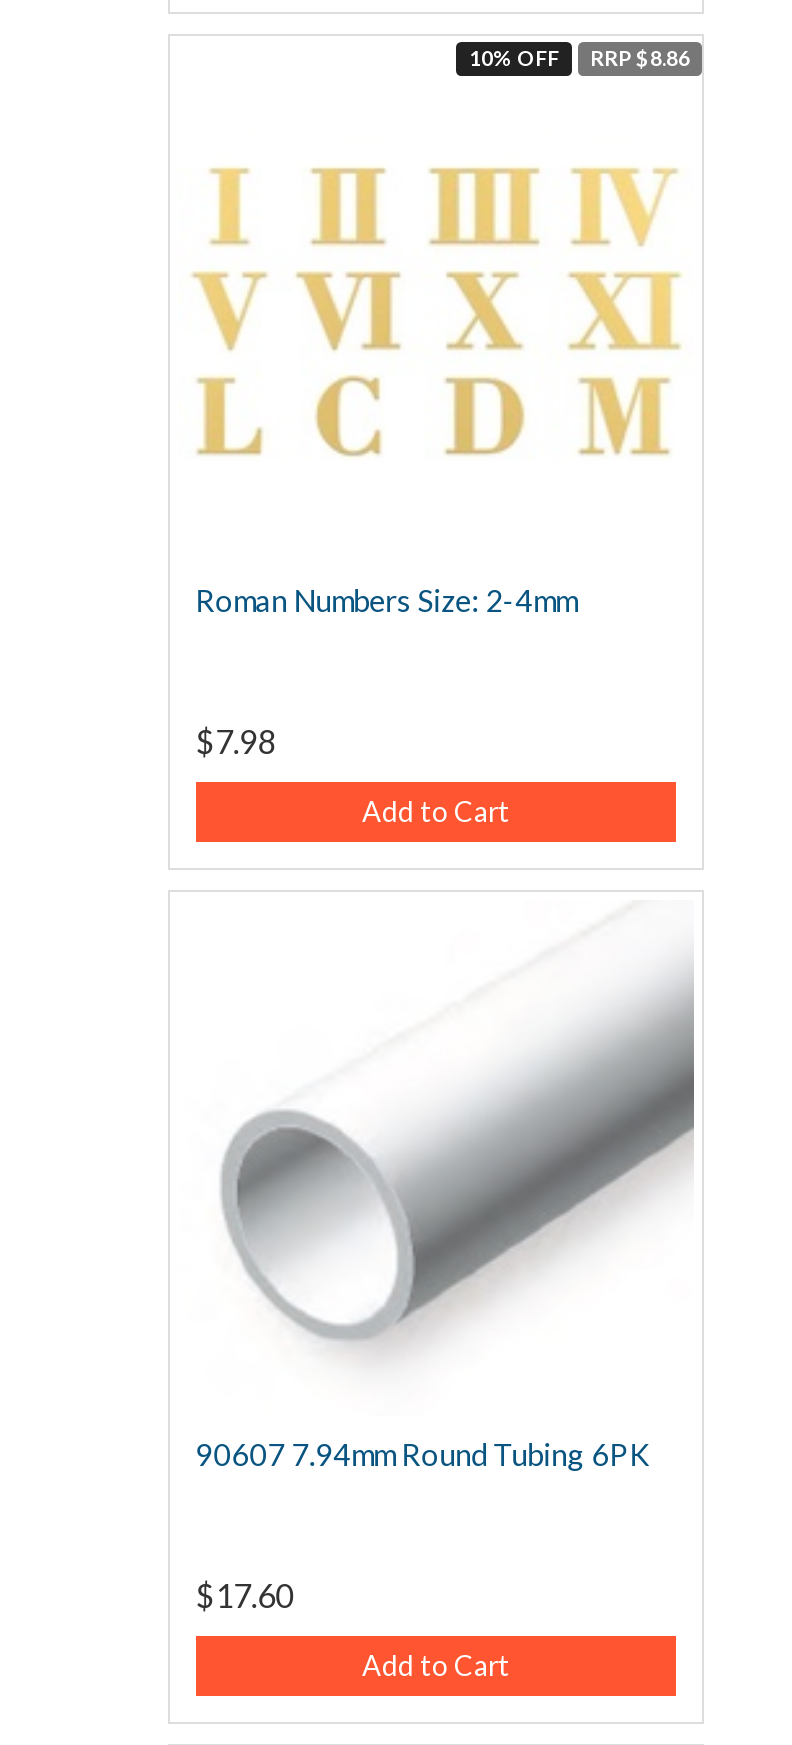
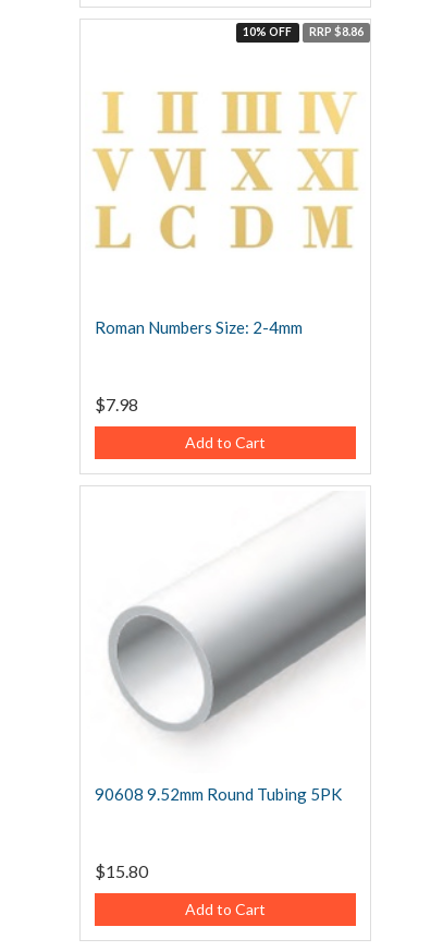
- 90607 7.94mm Round Tubing 6PK
+ 90608 9.52mm Round Tubing 5PK

- $17.60
+ $15.80
